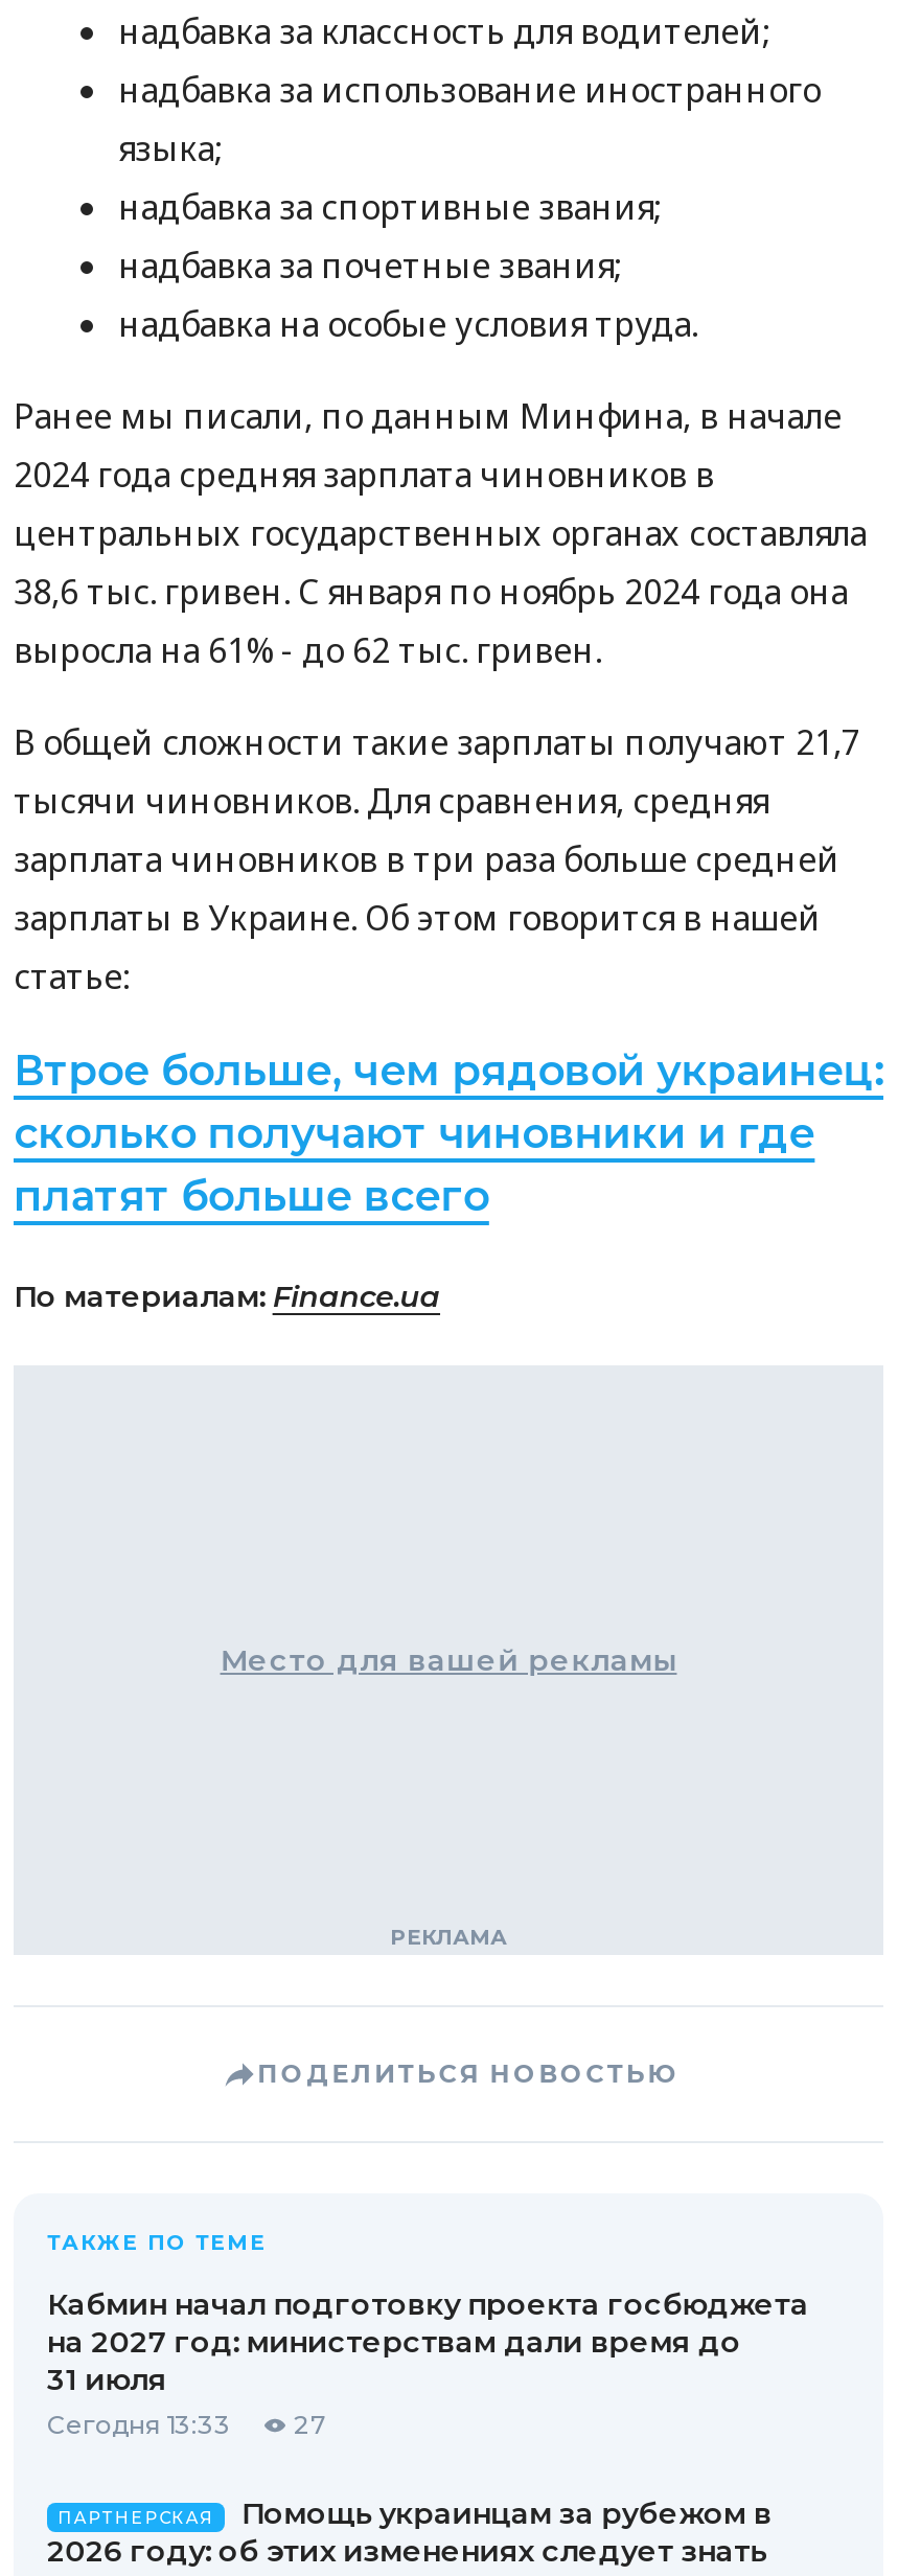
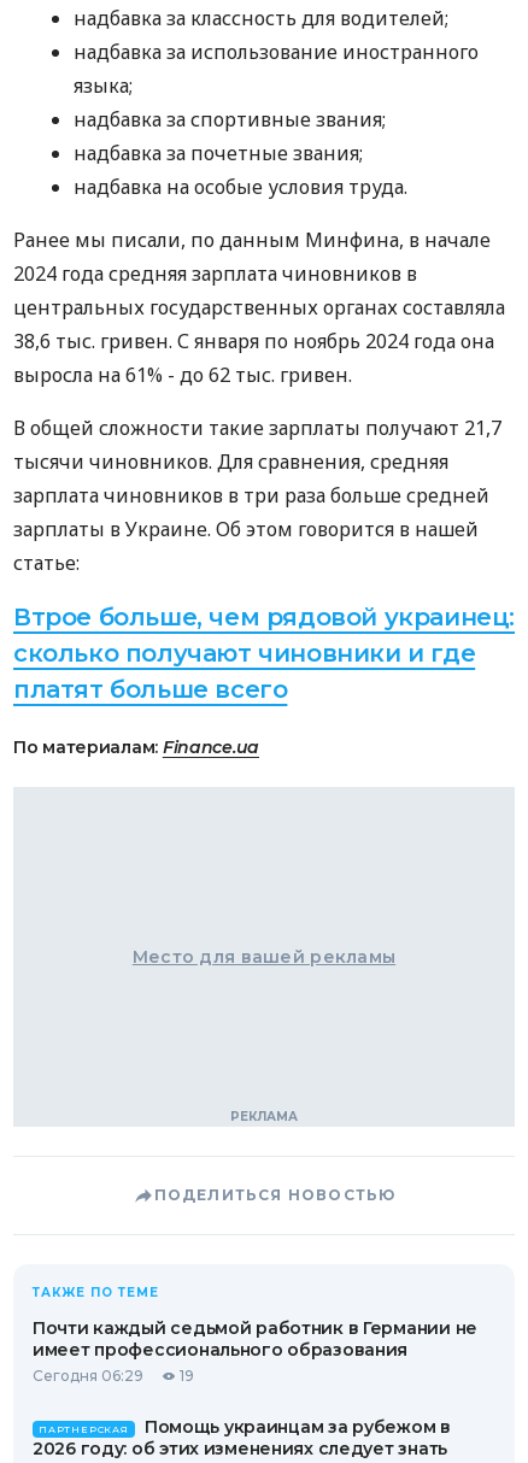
- Кабмин начал подготовку проекта госбюджета
- на 2027 год: министерствам дали время до
- 31 июля
- Сегодня 13:33
- 27
+ Почти каждый седьмой работник в Германии не
+ имеет профессионального образования
+ Сегодня 06:29
+ 19
